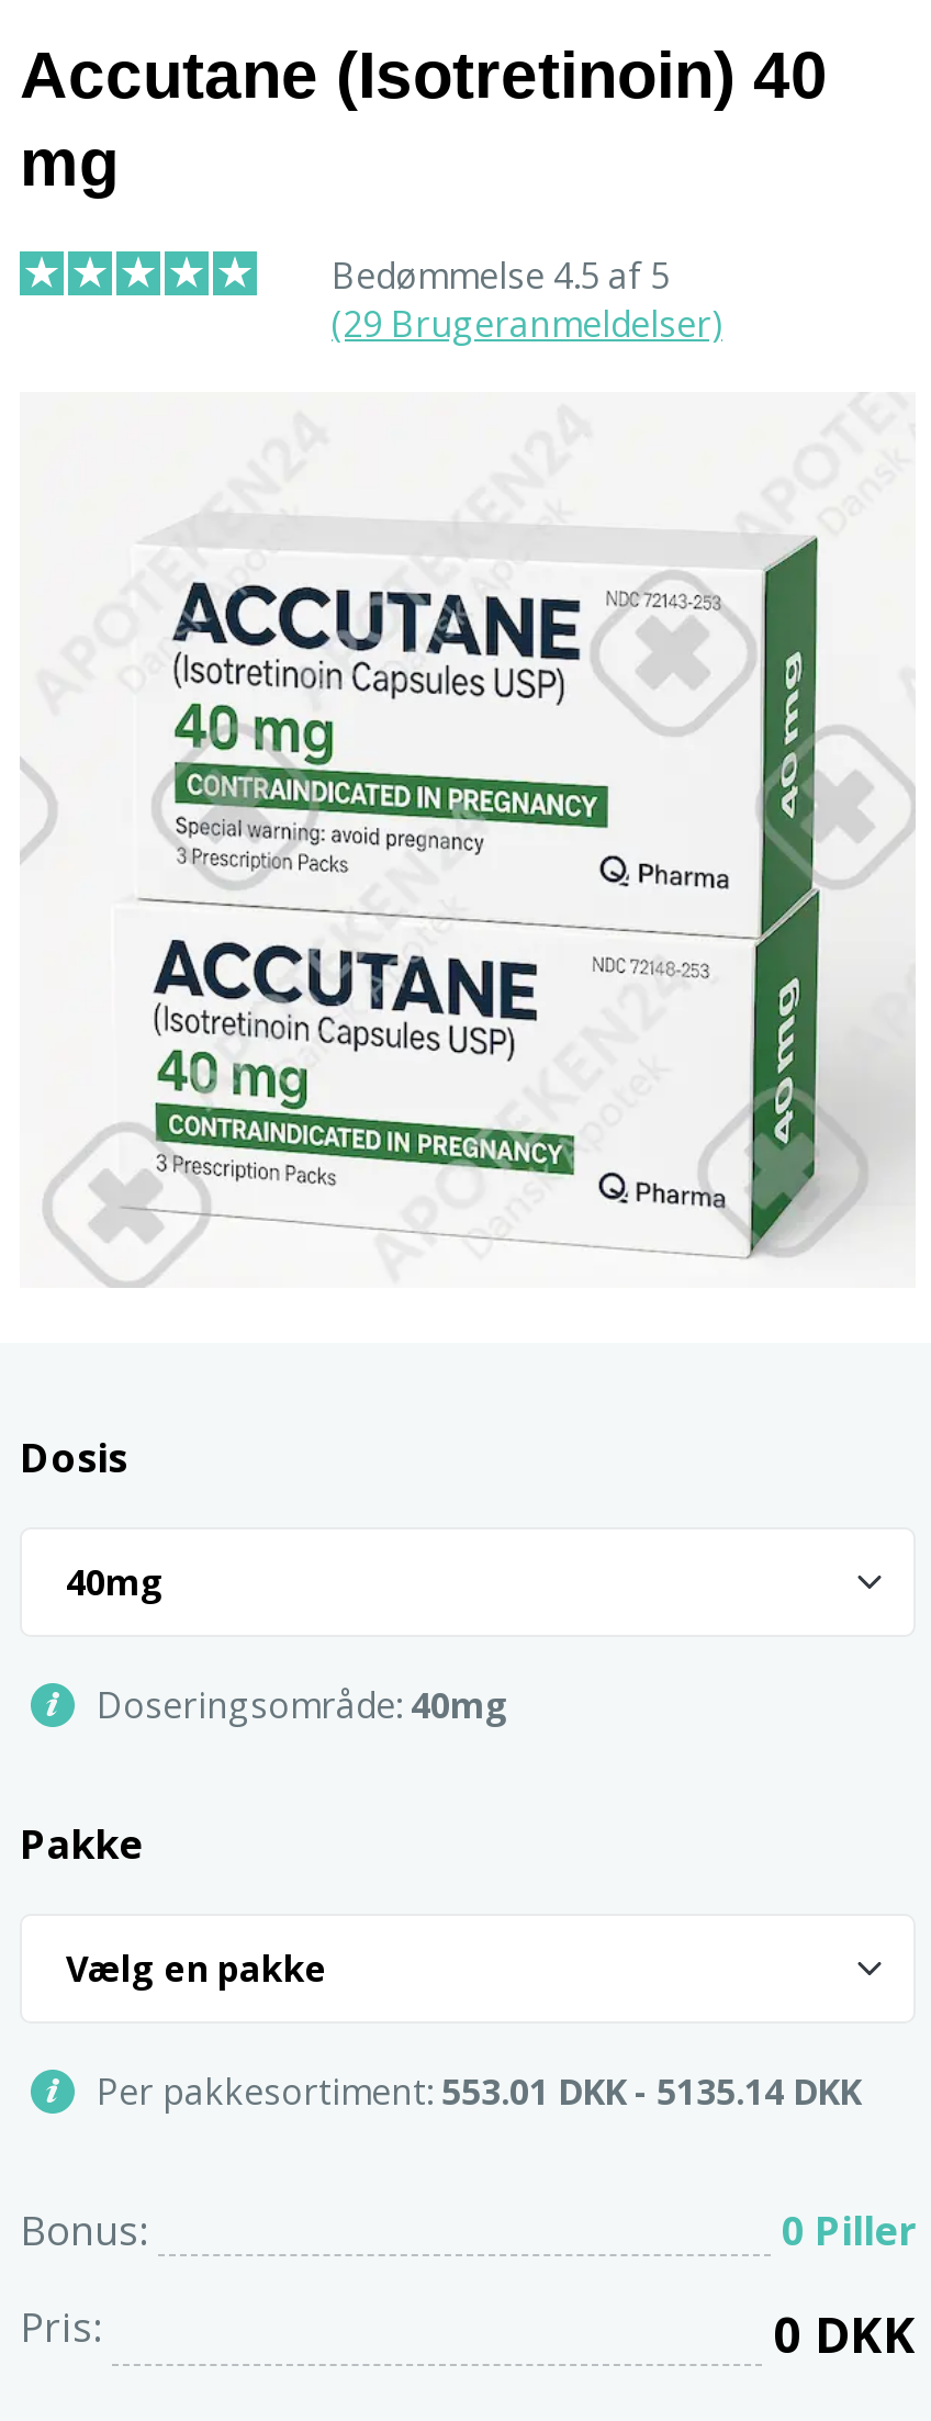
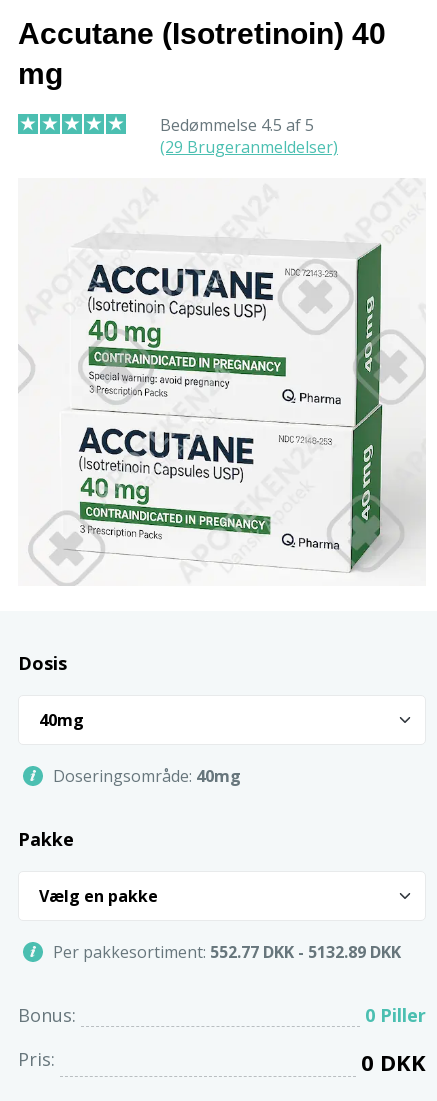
- Per pakkesortiment: 553.01 DKK - 5135.14 DKK
+ Per pakkesortiment: 552.77 DKK - 5132.89 DKK
